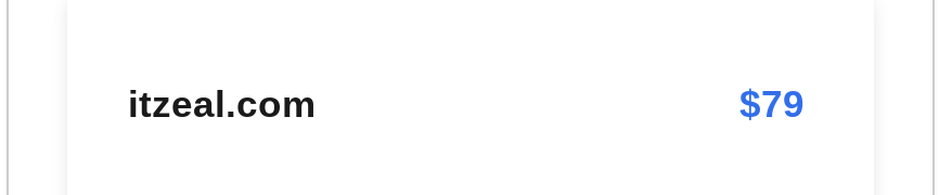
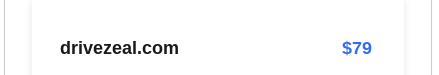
- itzeal.com
+ drivezeal.com
